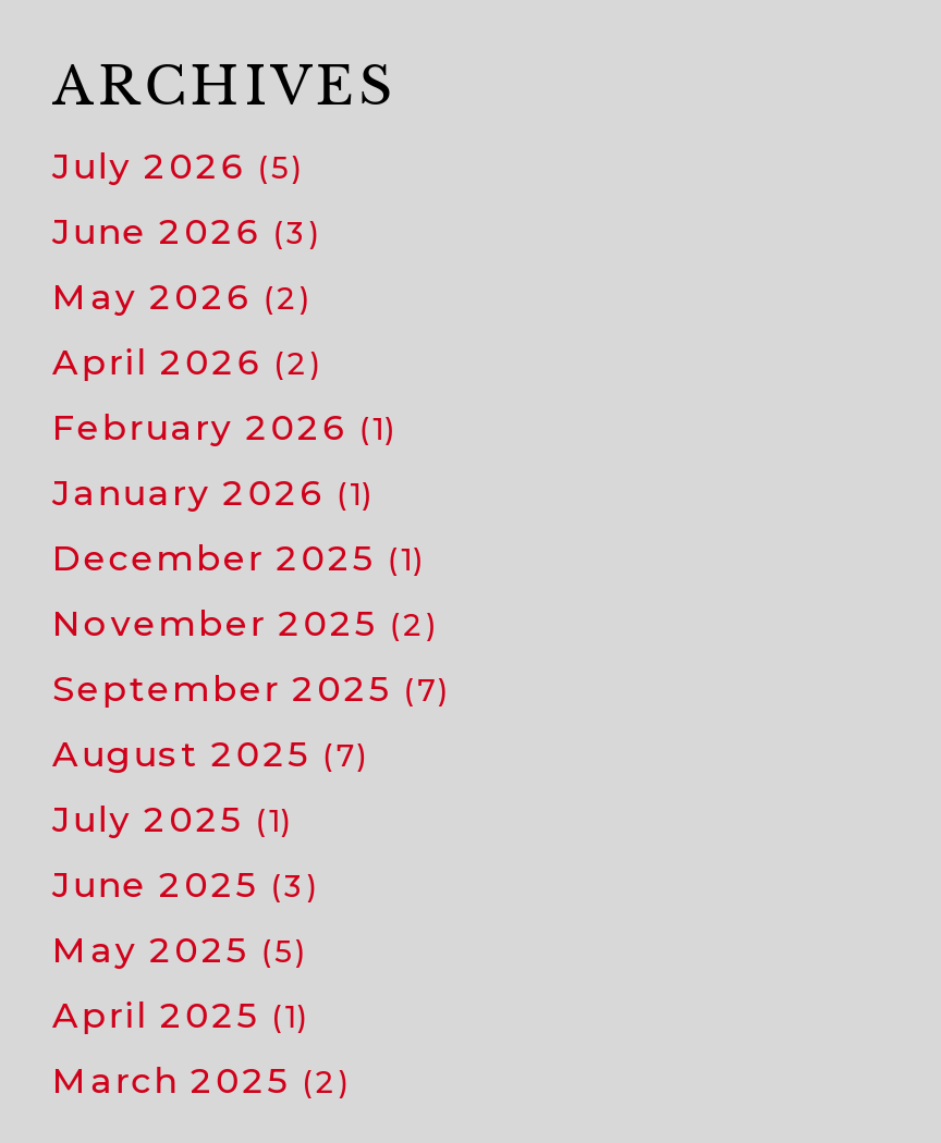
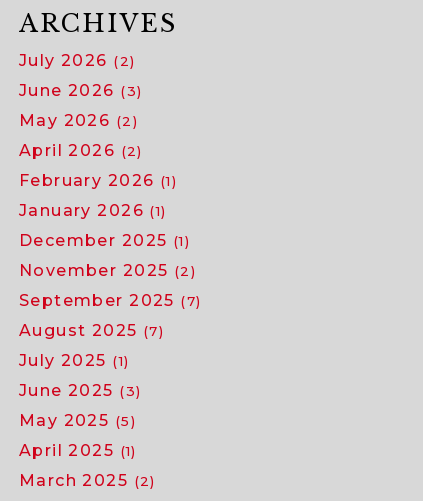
- July 2026 (5)
+ July 2026 (2)
